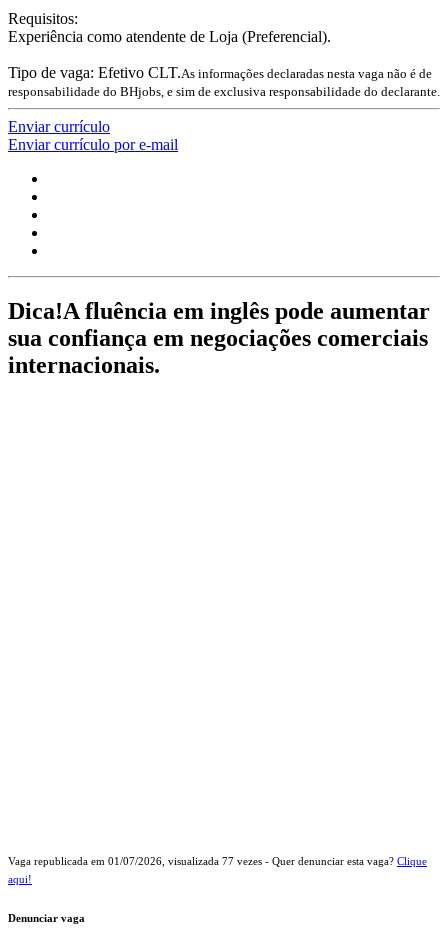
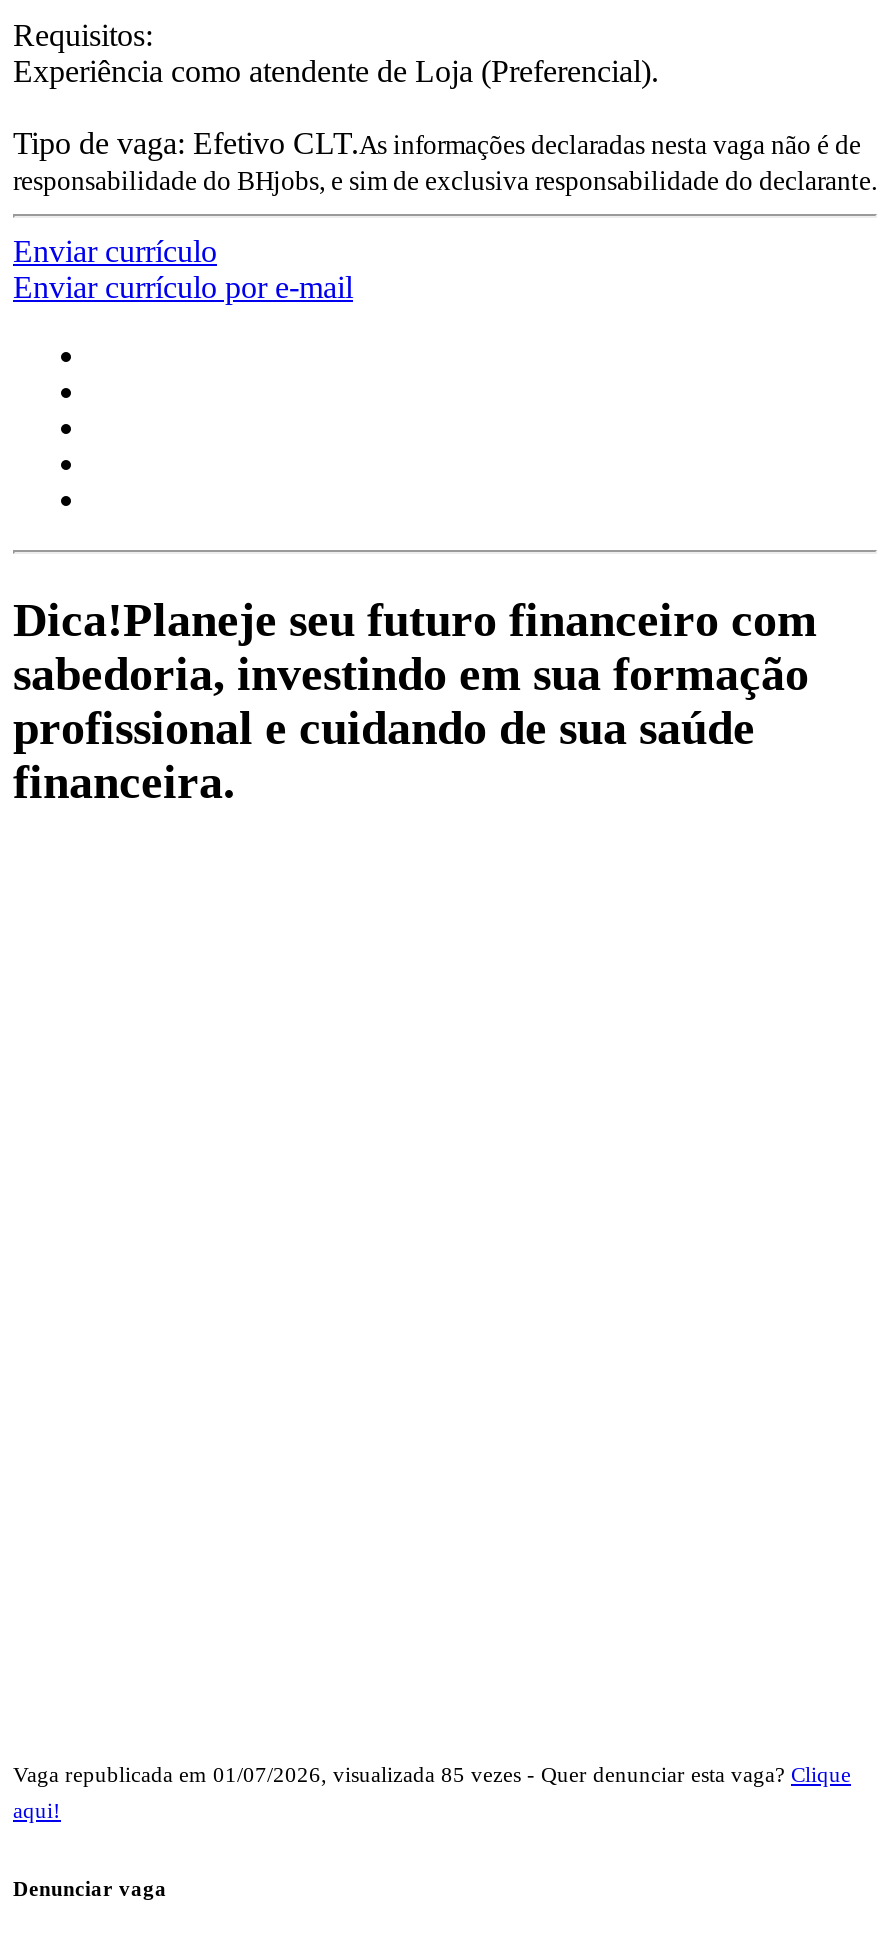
- Dica!A fluência em inglês pode aumentar
- sua confiança em negociações comerciais
- internacionais.
+ Dica!Planeje seu futuro financeiro com
+ sabedoria, investindo em sua formação
+ profissional e cuidando de sua saúde
+ financeira.

- Vaga republicada em 01/07/2026, visualizada 77 vezes - Quer denunciar esta vaga? Clique
+ Vaga republicada em 01/07/2026, visualizada 85 vezes - Quer denunciar esta vaga? Clique
